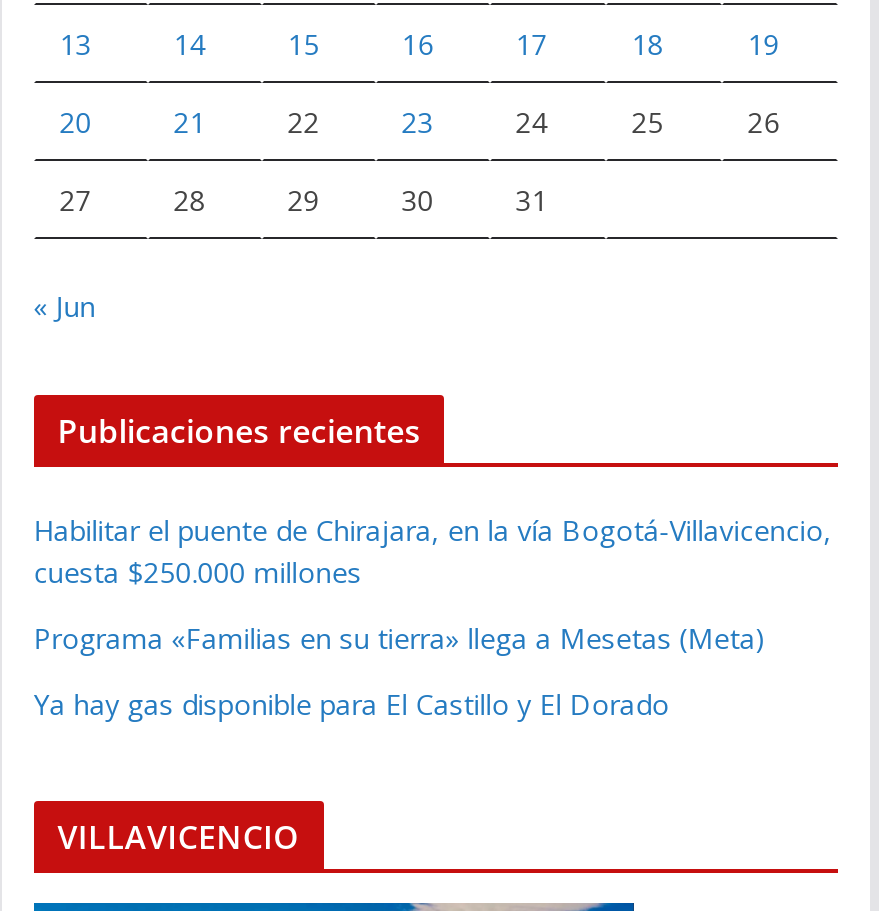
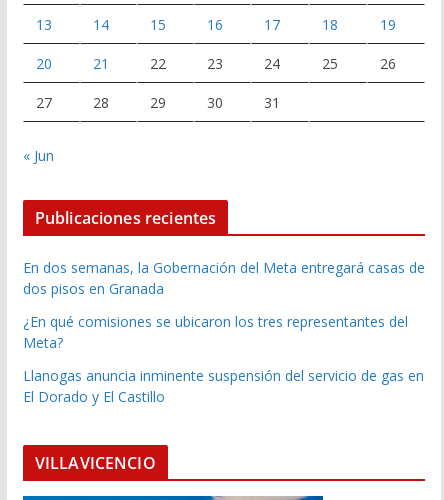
- Habilitar el puente de Chirajara, en la vía Bogotá-Villavicencio,
- cuesta $250.000 millones
+ En dos semanas, la Gobernación del Meta entregará casas de
+ dos pisos en Granada

- Programa «Familias en su tierra» llega a Mesetas (Meta)
+ ¿En qué comisiones se ubicaron los tres representantes del
+ Meta?

- Ya hay gas disponible para El Castillo y El Dorado
+ Llanogas anuncia inminente suspensión del servicio de gas en
+ El Dorado y El Castillo
